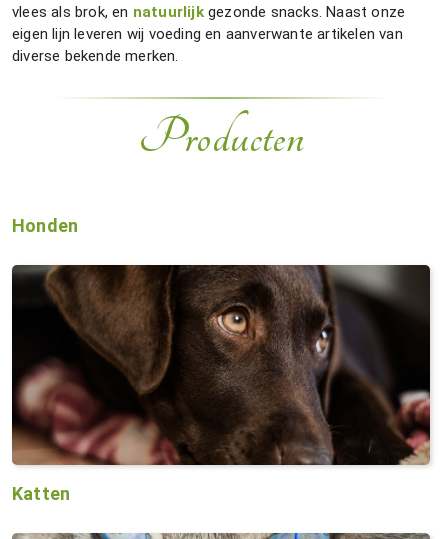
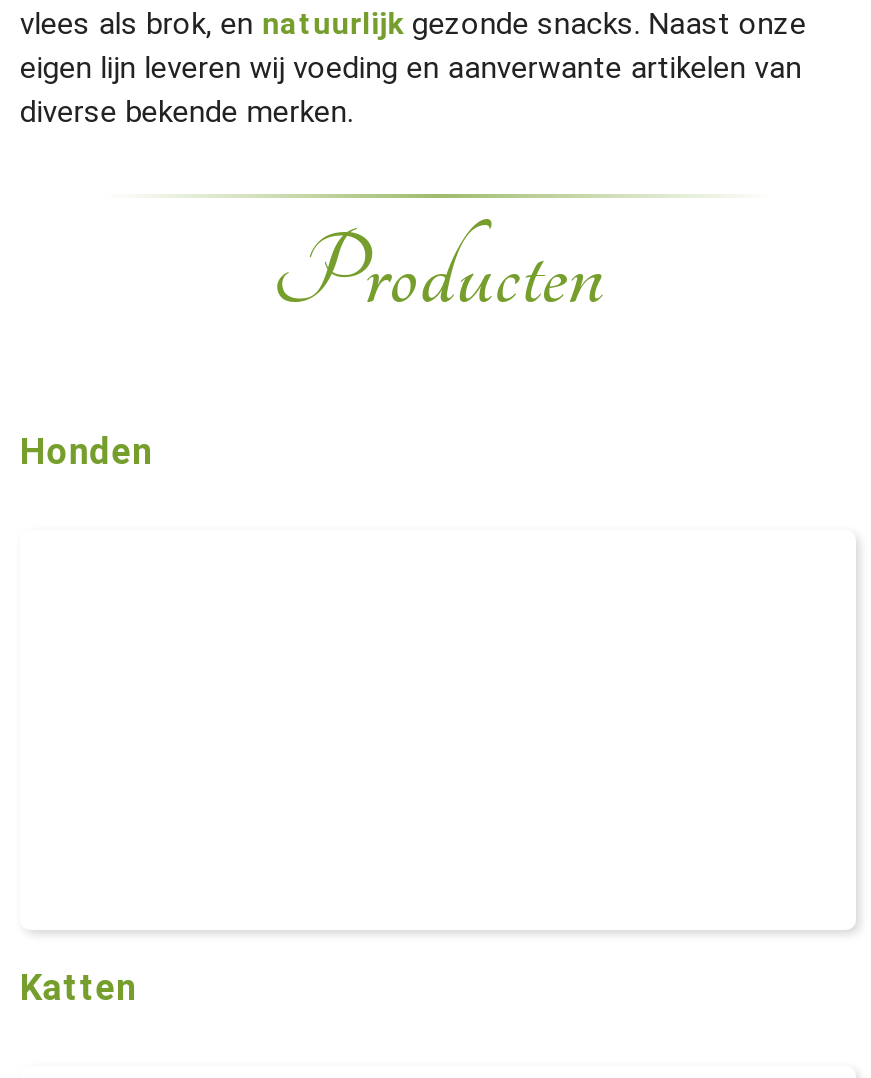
- [image]
